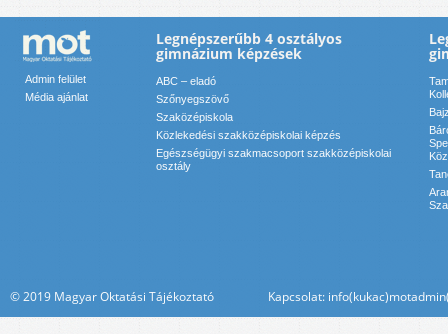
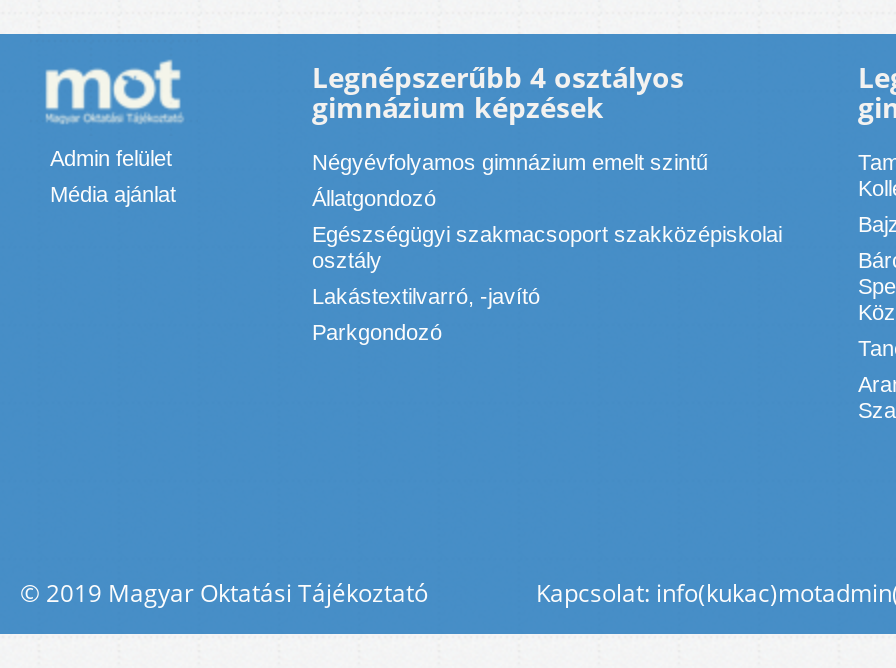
- ABC – eladó
- Szőnyegszövő
- Szaközépiskola
- Közlekedési szakközépiskolai képzés
+ Négyévfolyamos gimnázium emelt szintű
+ Állatgondozó

+ Lakástextilvarró, -javító
+ Parkgondozó

moved up: Egészségügyi szakmacsoport szakközépiskolai | osztály
